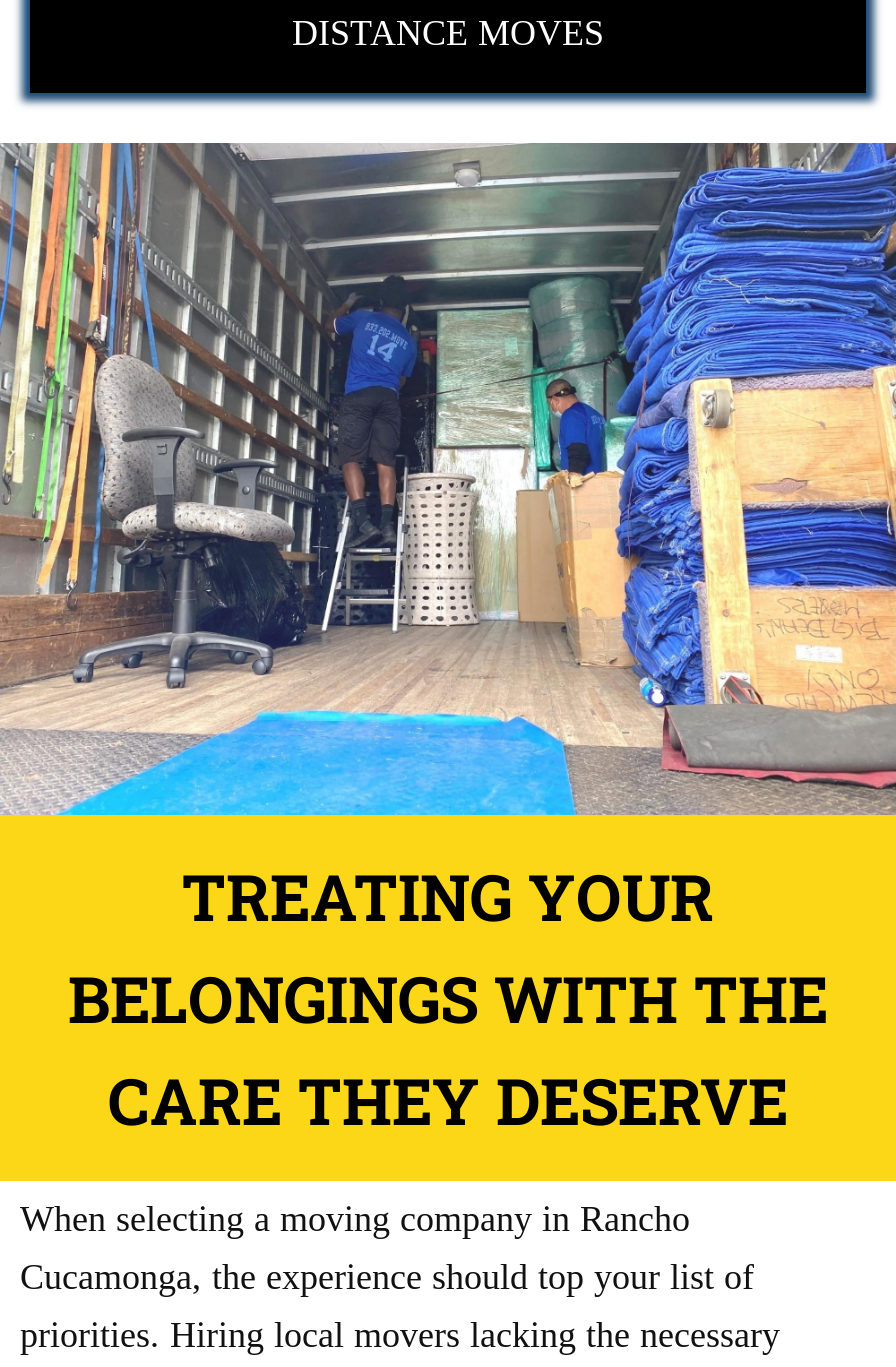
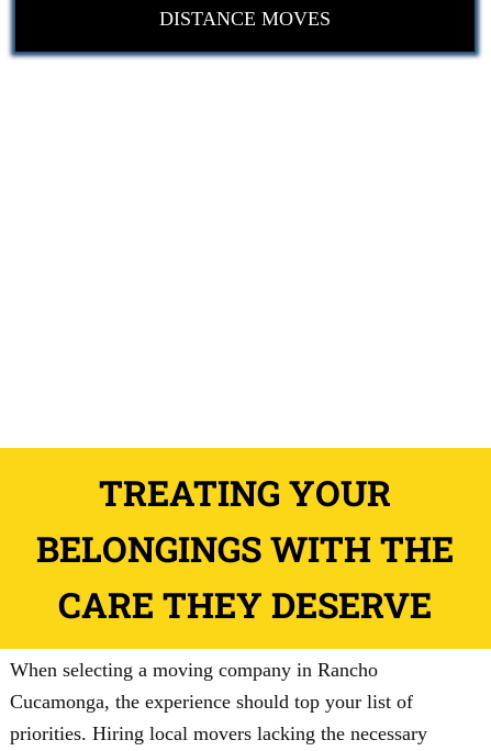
- [image]
